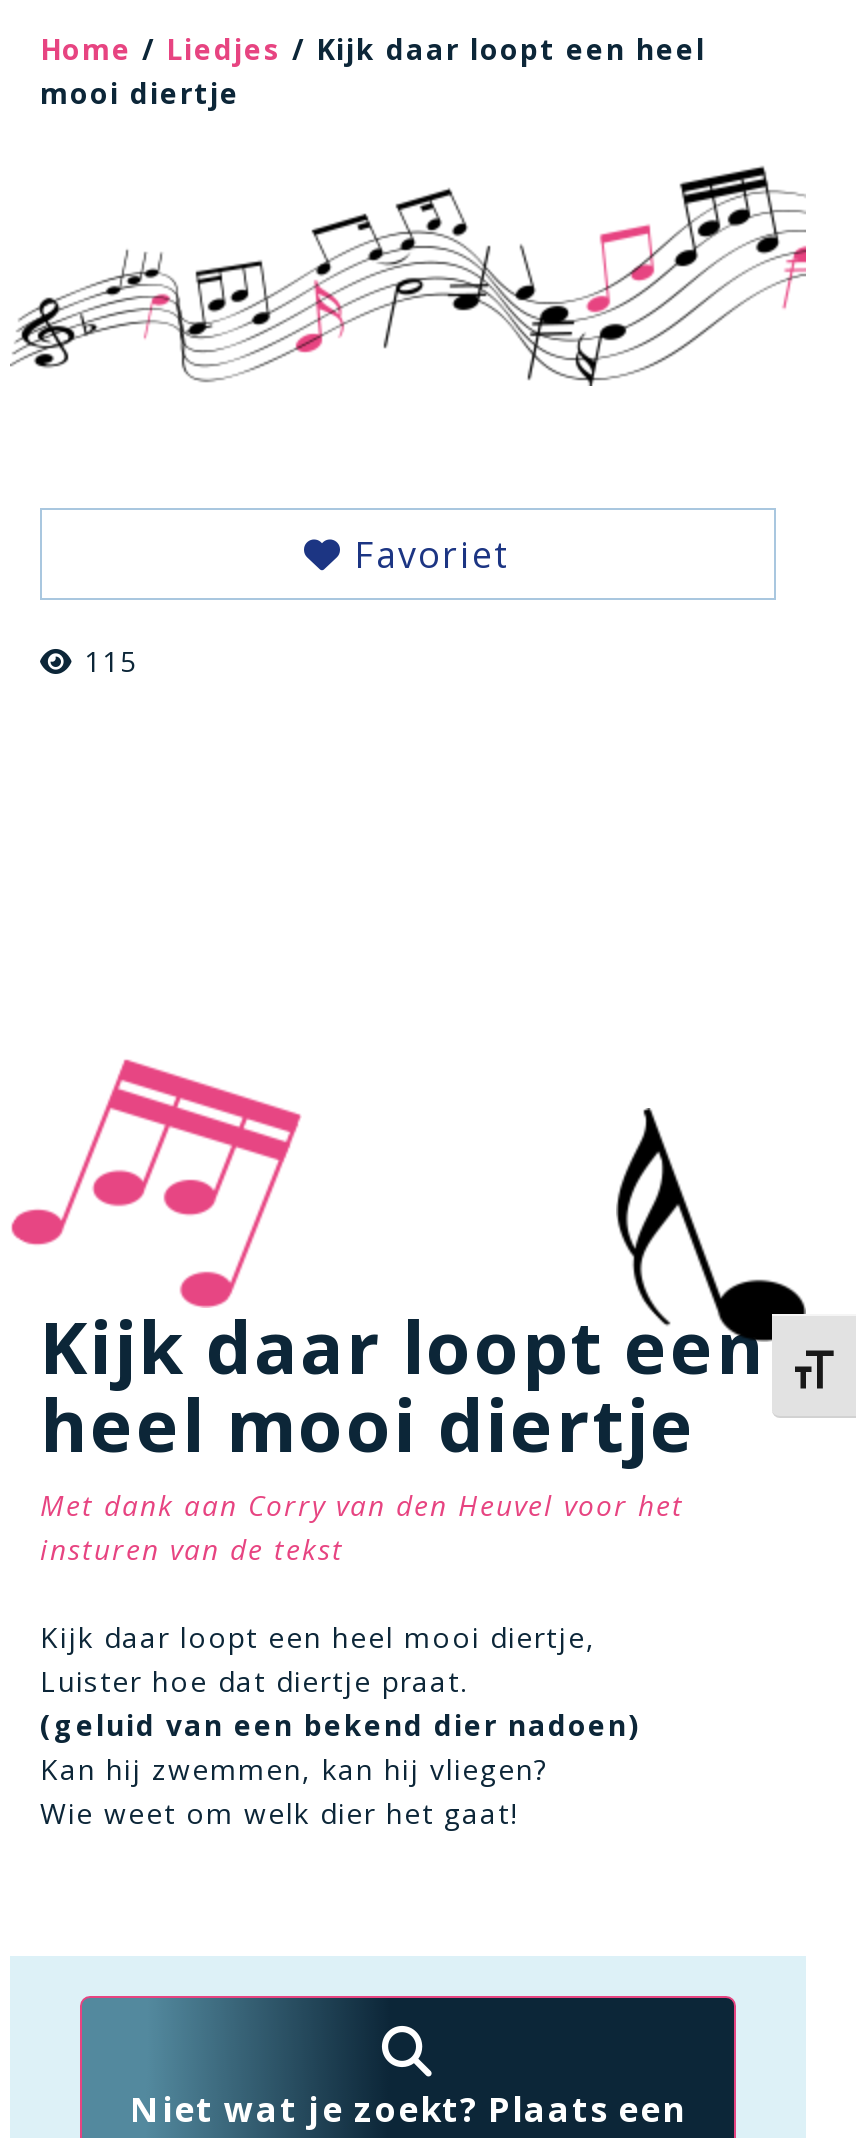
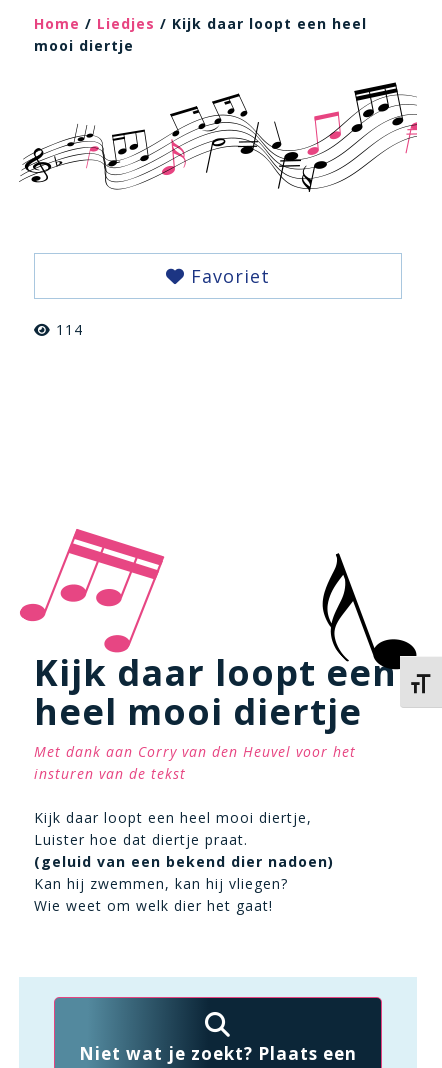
- 115
+ 114
